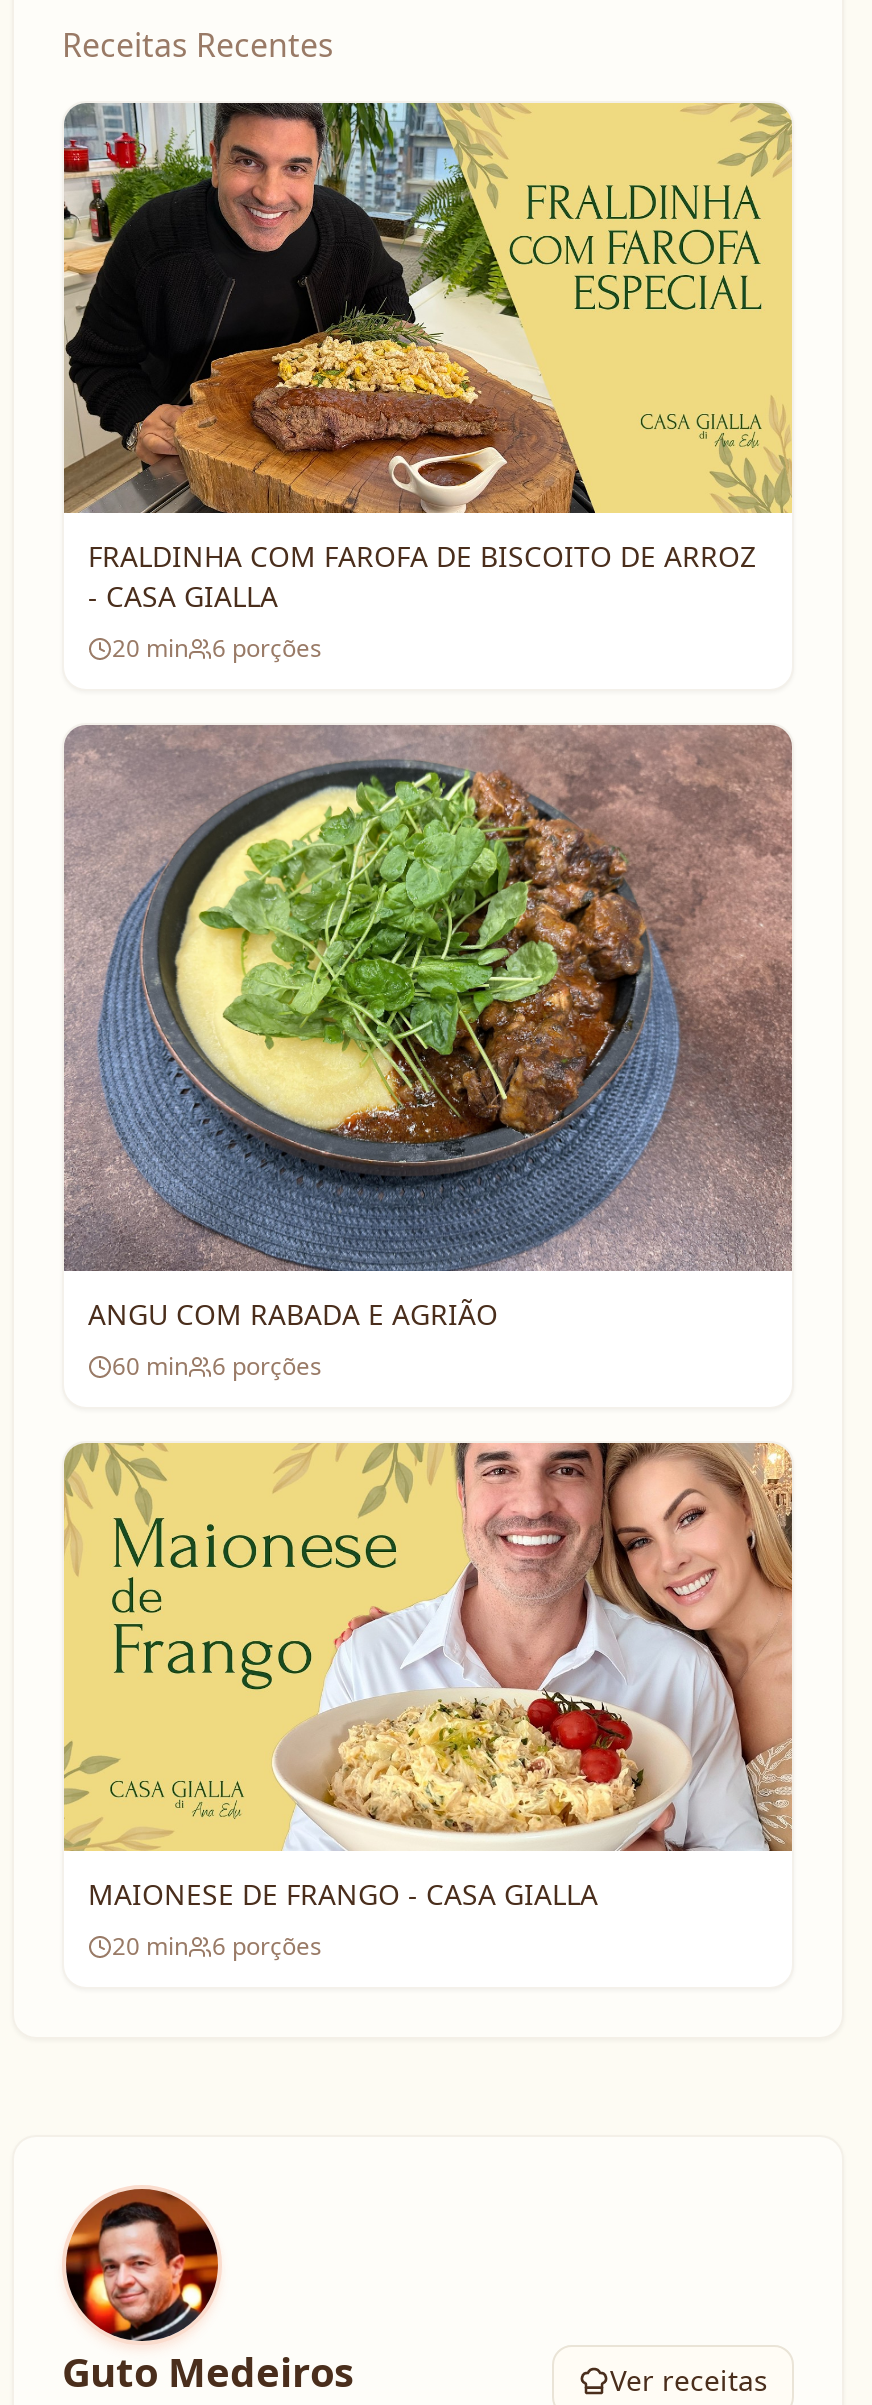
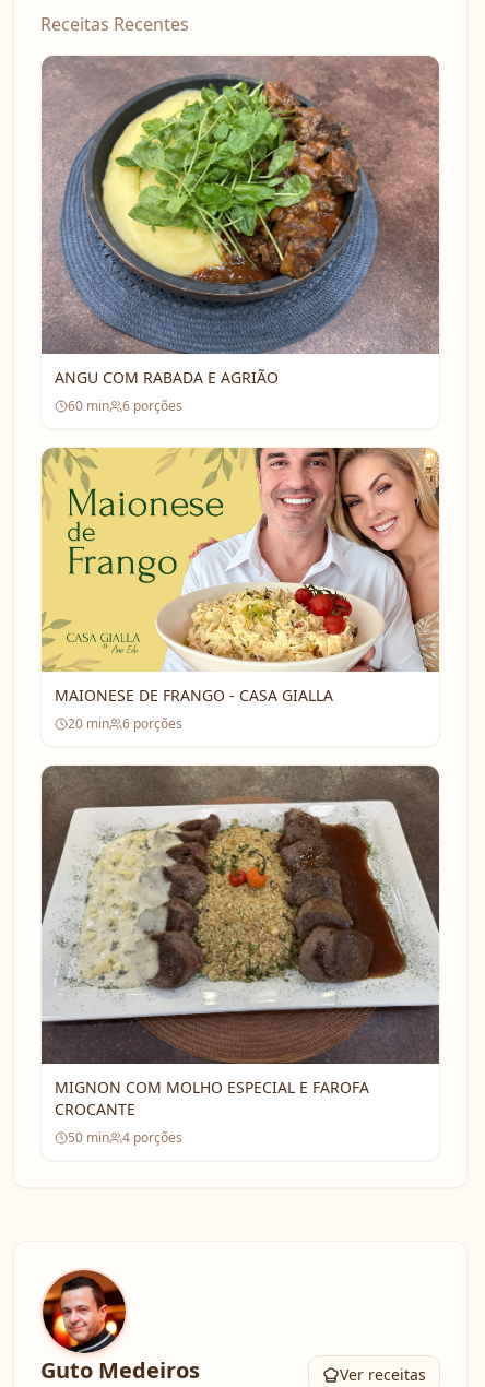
- [image]
- FRALDINHA COM FAROFA DE BISCOITO DE ARROZ
- - CASA GIALLA
- 20 min
- 6 porções

moved up: [image] | ANGU COM RABADA E AGRIÃO | 60 min | 6 porções | MAIONESE DE FRANGO - CASA GIALLA | 20 min | 6 porções

+ [image]
+ MIGNON COM MOLHO ESPECIAL E FAROFA
+ CROCANTE
+ 50 min
+ 4 porções
